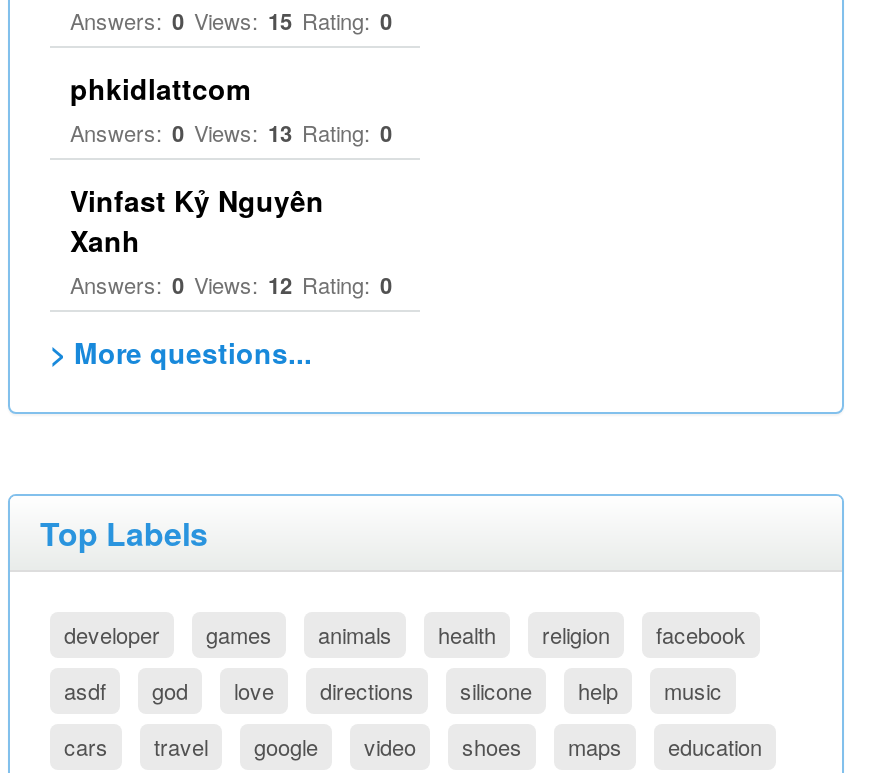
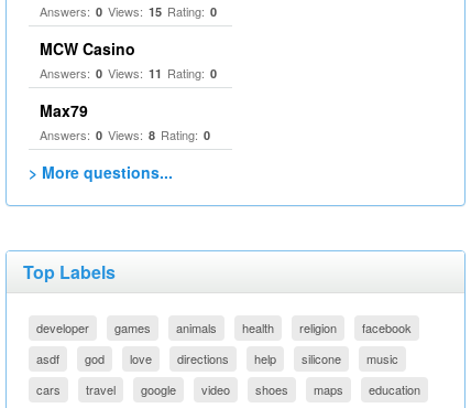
- phkidlattcom
- Answers: 0 Views: 13 Rating: 0
+ MCW Casino
+ Answers: 0 Views: 11 Rating: 0

- Vinfast Kỷ Nguyên
- Xanh
- Answers: 0 Views: 12 Rating: 0
+ Max79
+ Answers: 0 Views: 8 Rating: 0

moved up: silicone
